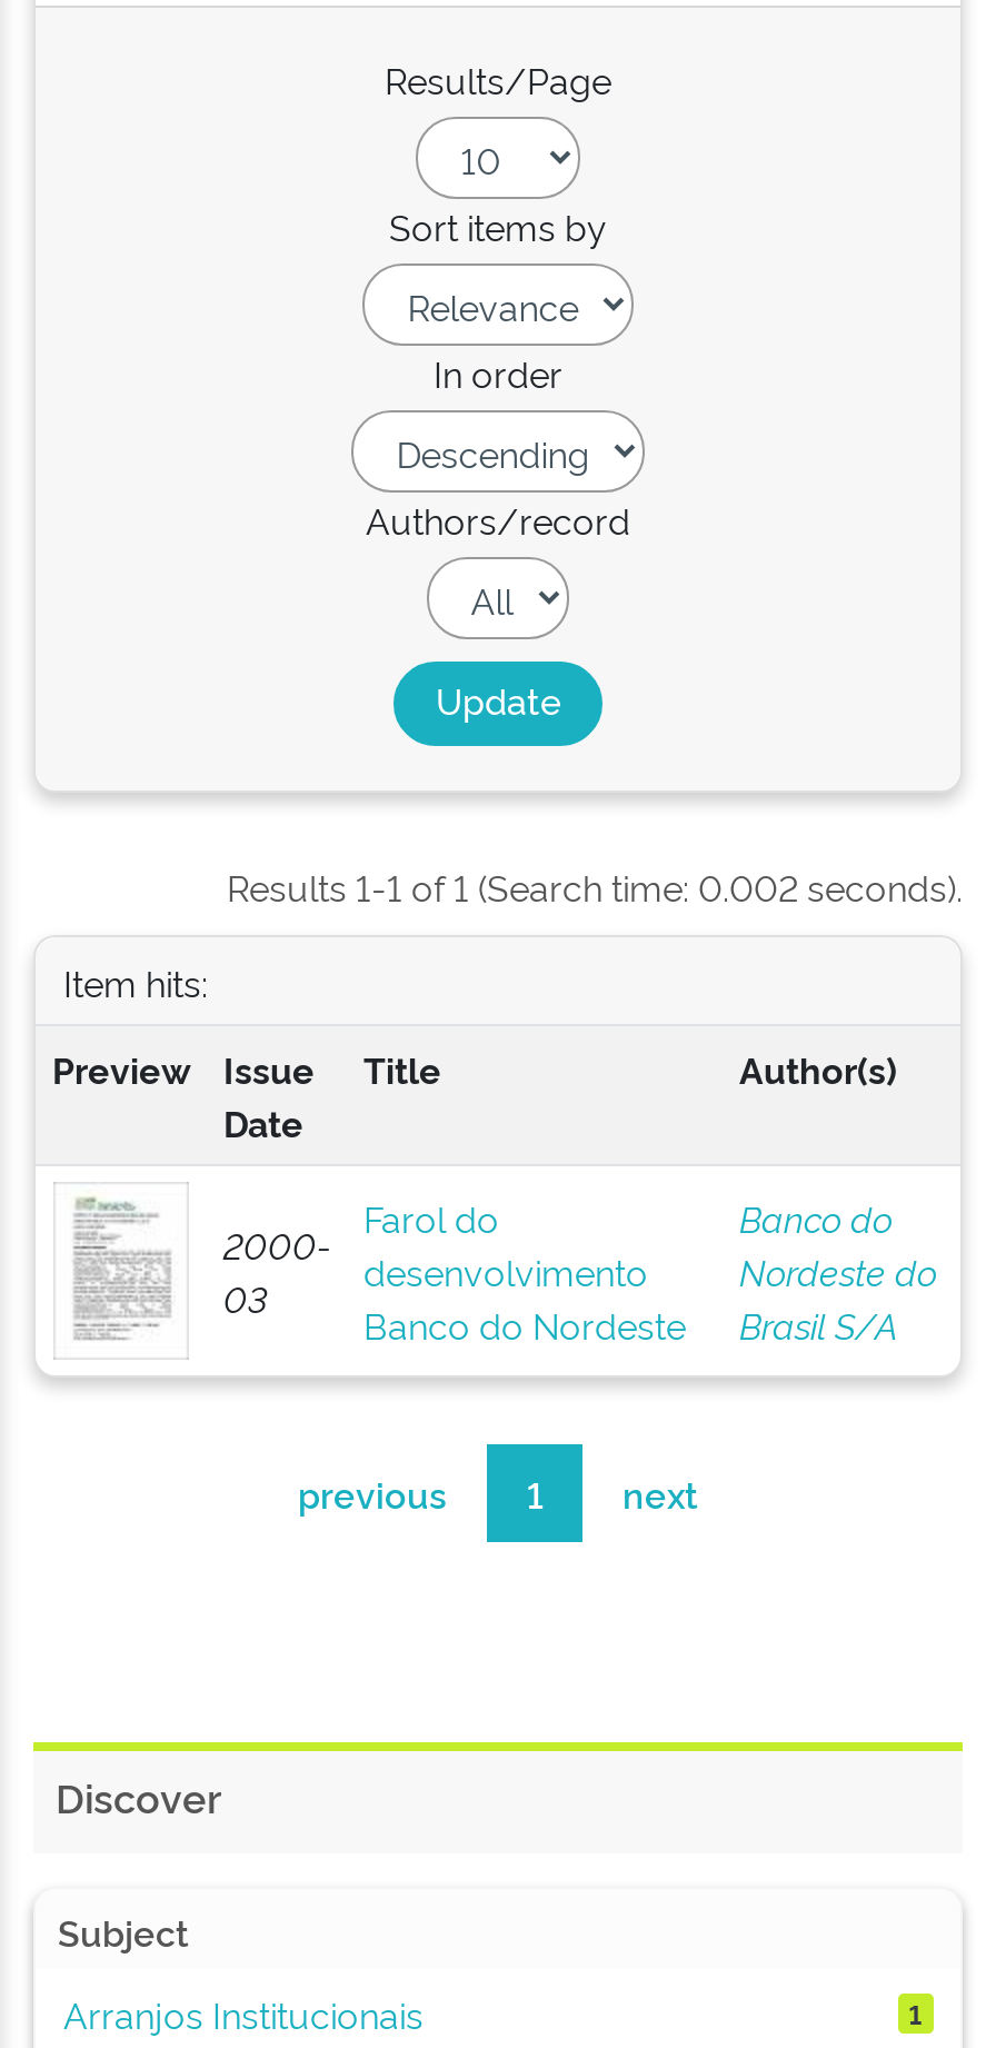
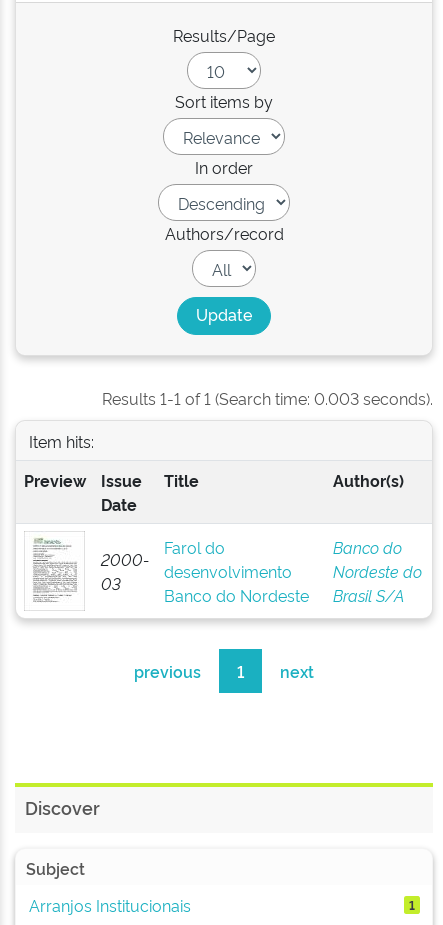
- Results 1-1 of 1 (Search time: 0.002 seconds).
+ Results 1-1 of 1 (Search time: 0.003 seconds).
